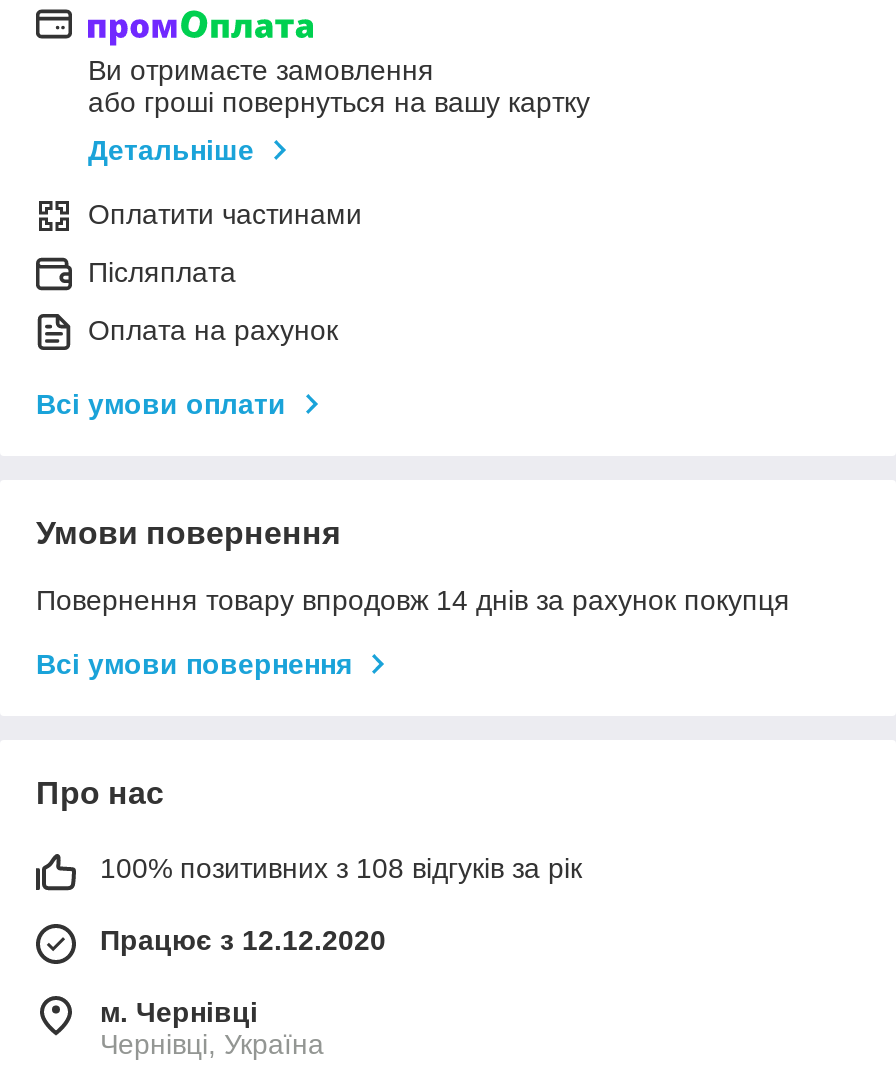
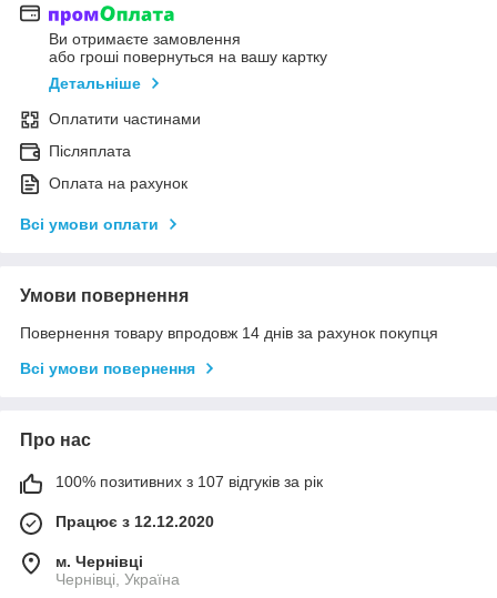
- 100% позитивних з 108 відгуків за рік
+ 100% позитивних з 107 відгуків за рік
